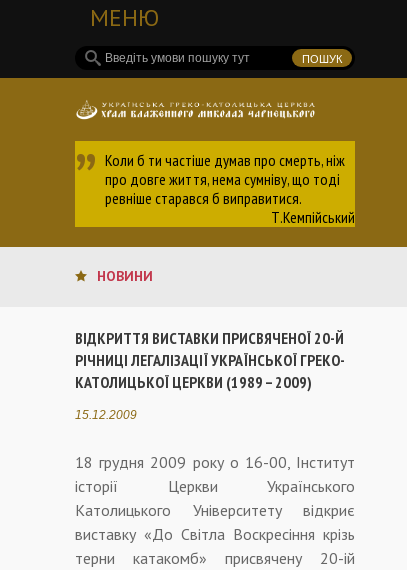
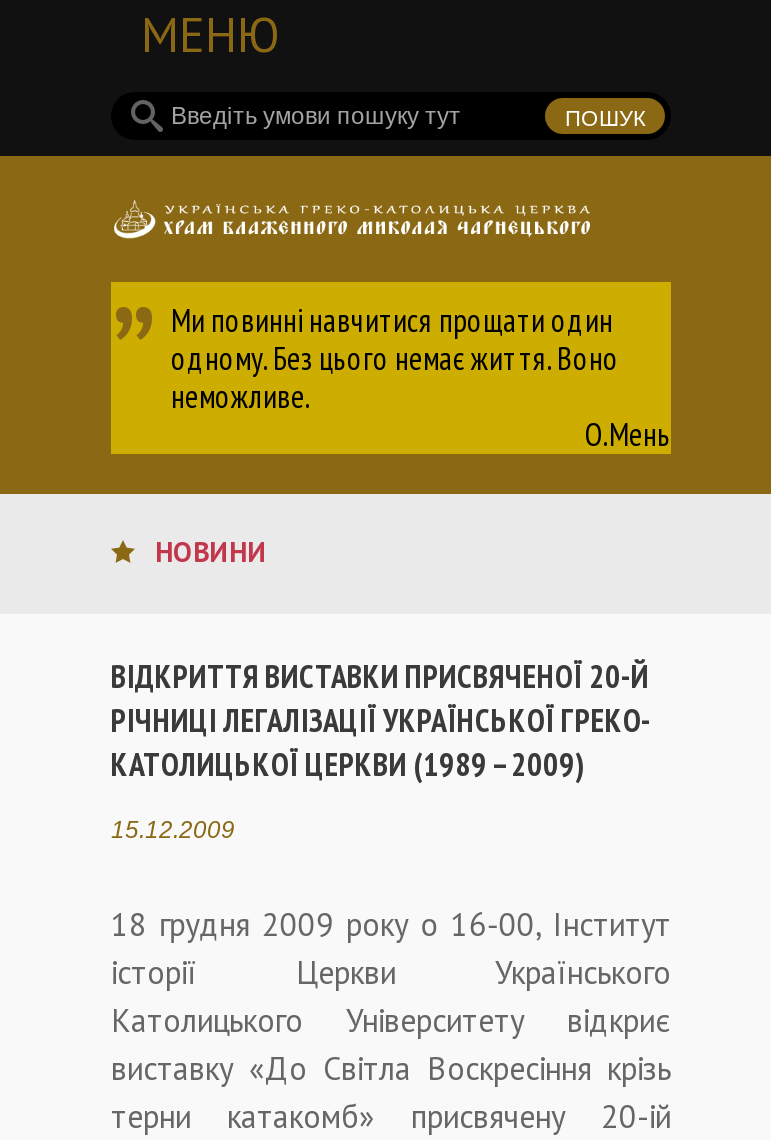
- Коли б ти частіше думав про смерть, ніж
- про довге життя, нема сумніву, що тоді
- ревніше старався б виправитися.
- Т.Кемпійський
+ Ми повинні навчитися прощати один
+ одному. Без цього немає життя. Воно
+ неможливе.
+ О.Мень
